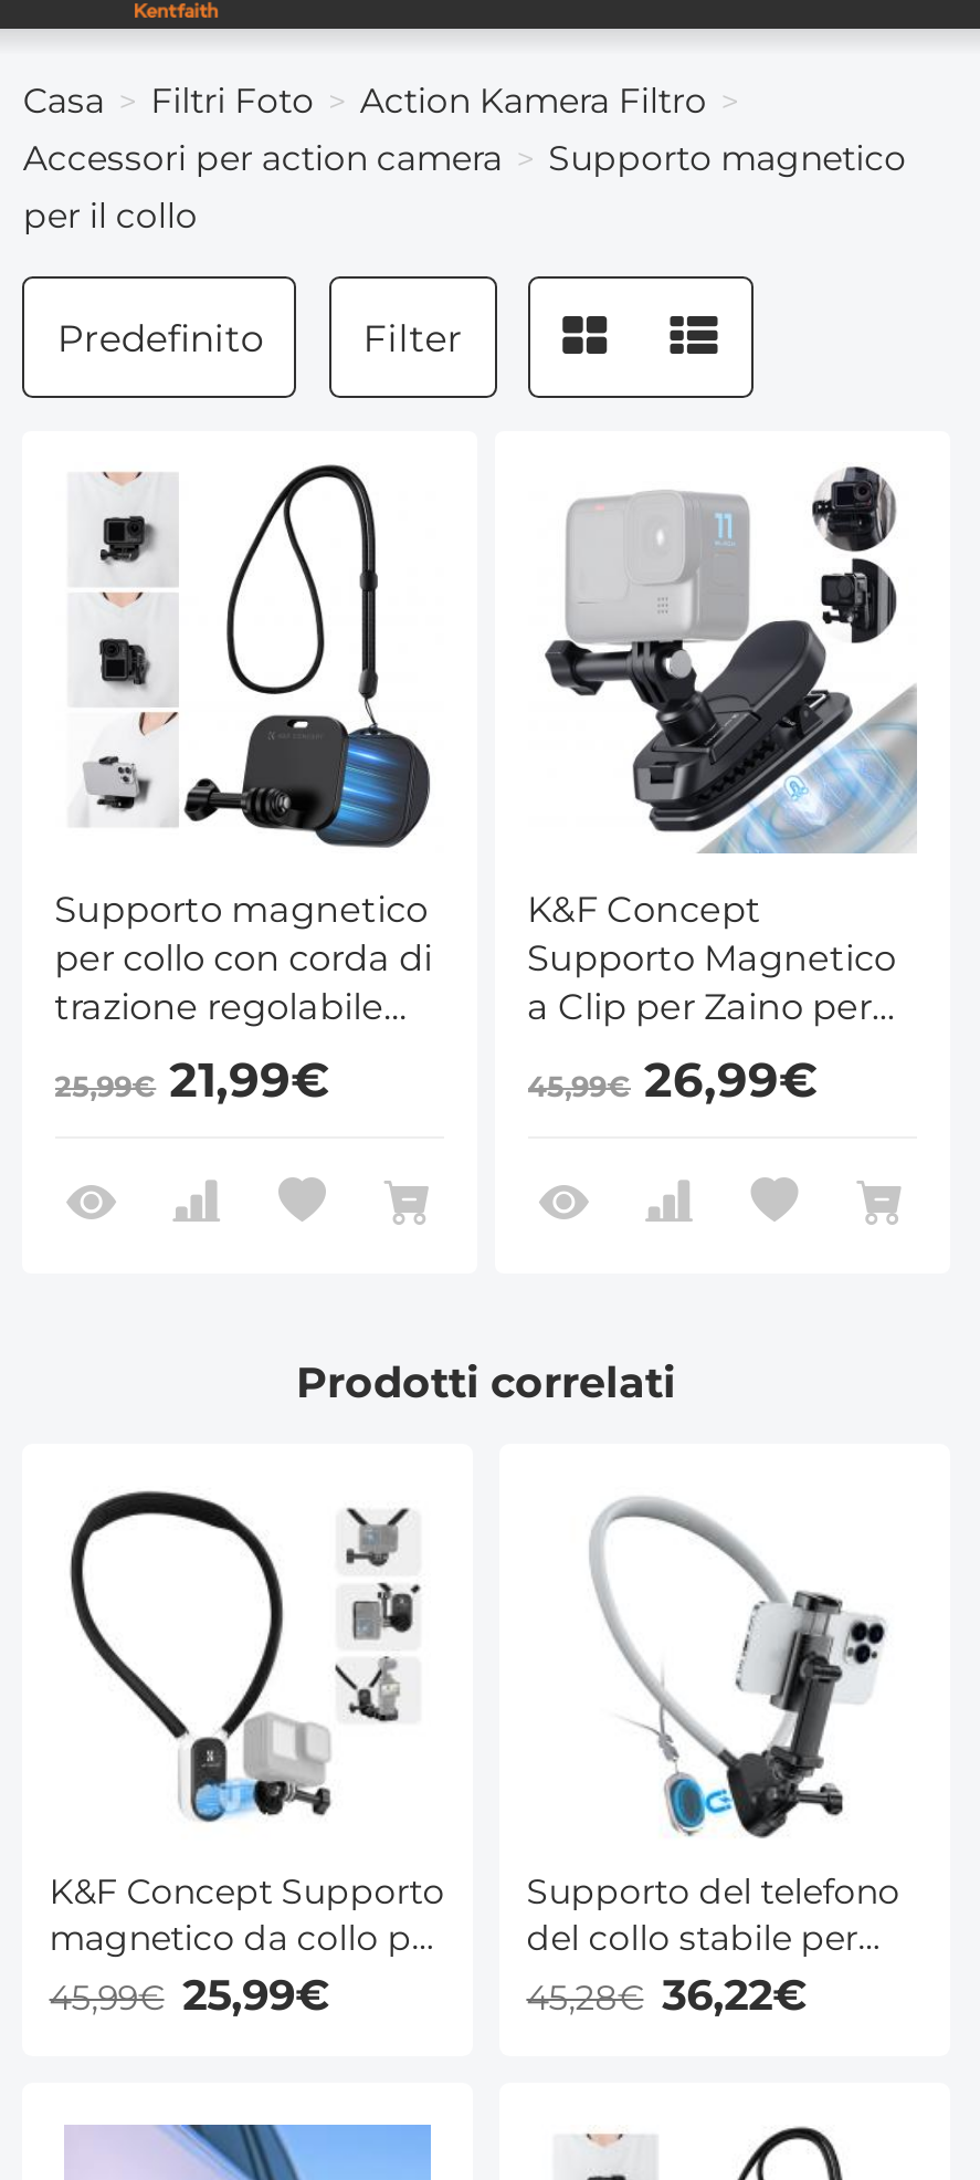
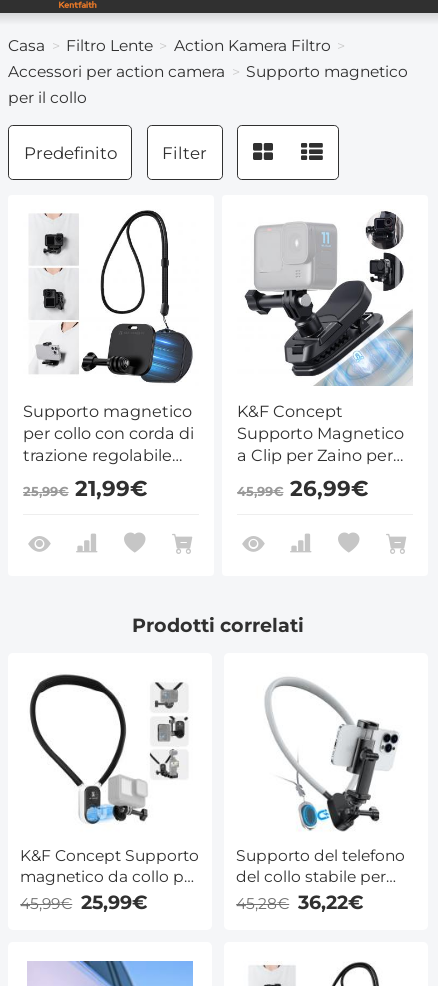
- Filtri Foto
+ Filtro Lente
